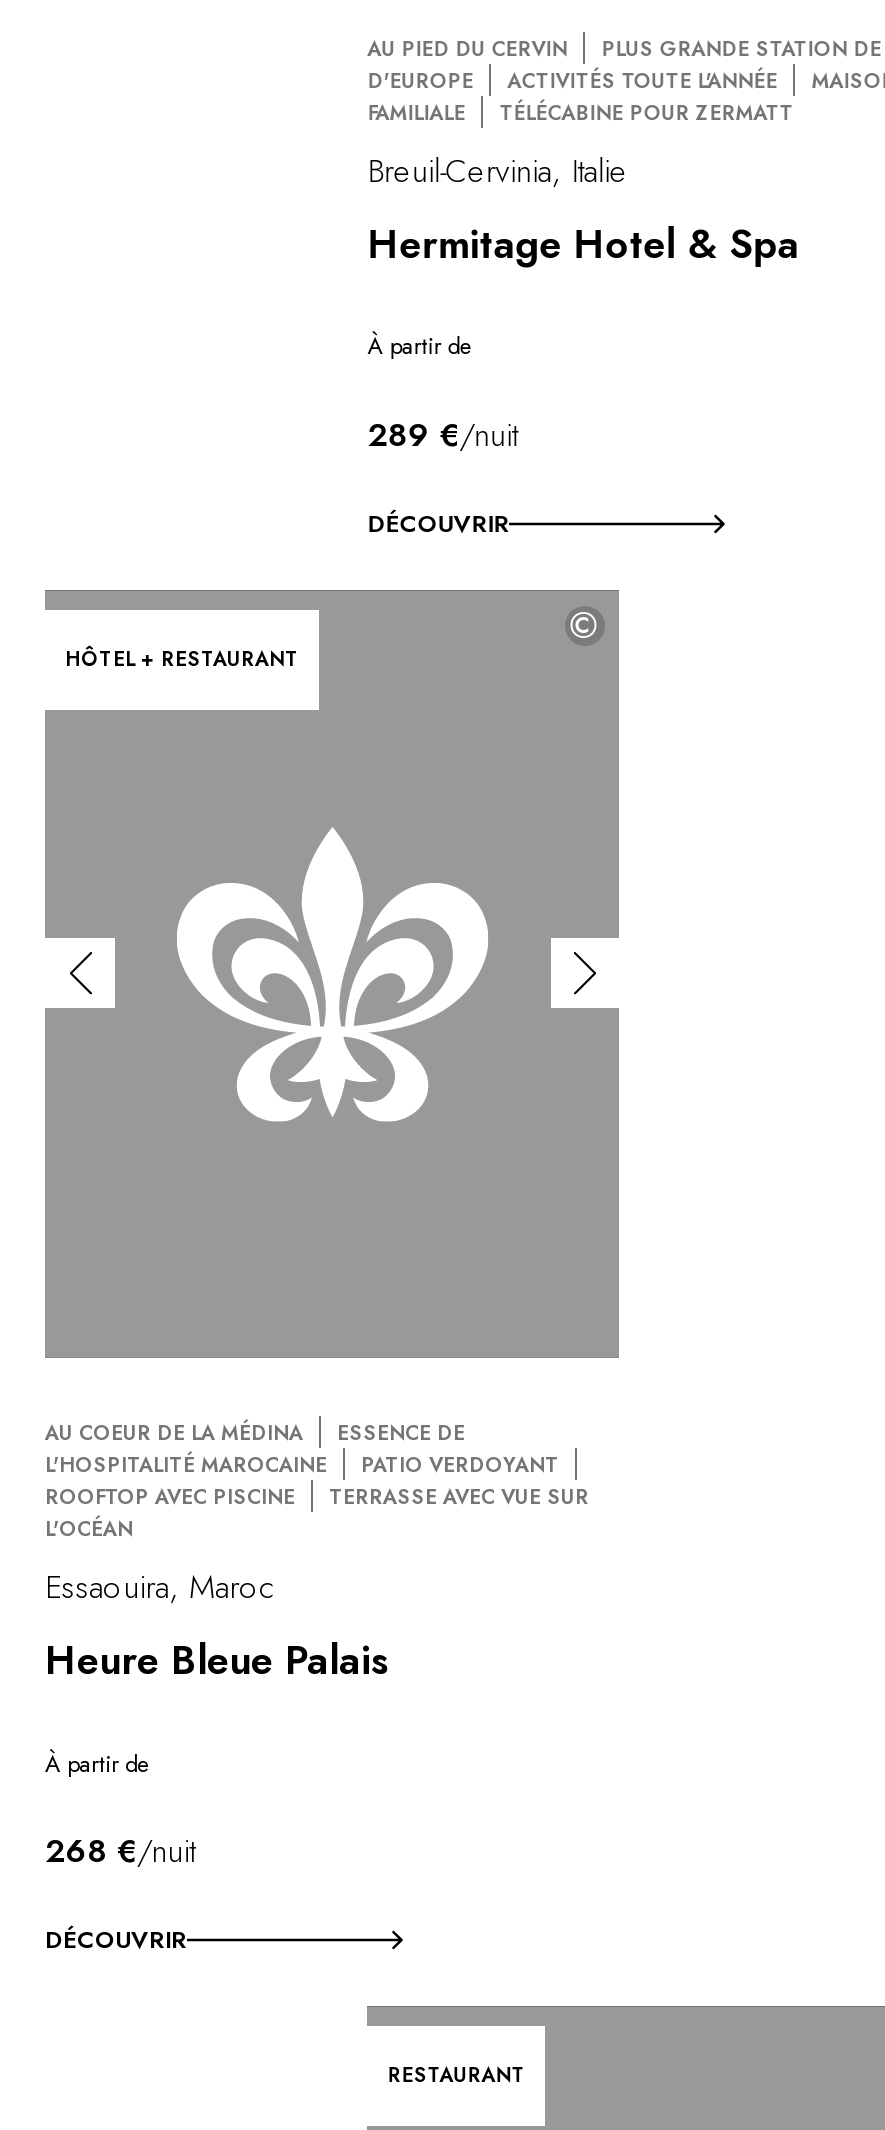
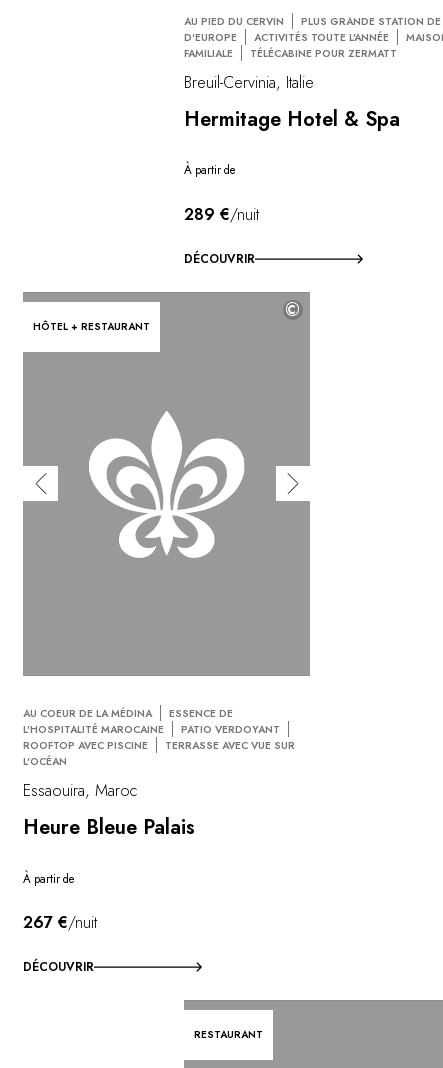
- 268 €/nuit
+ 267 €/nuit
